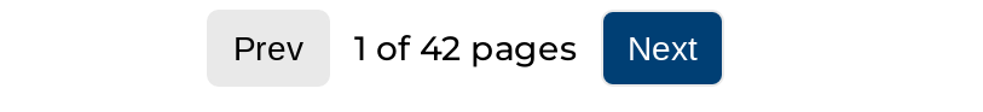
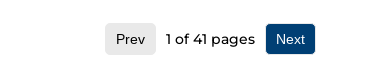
- Prev 1 of 42 pages Next
+ Prev 1 of 41 pages Next
